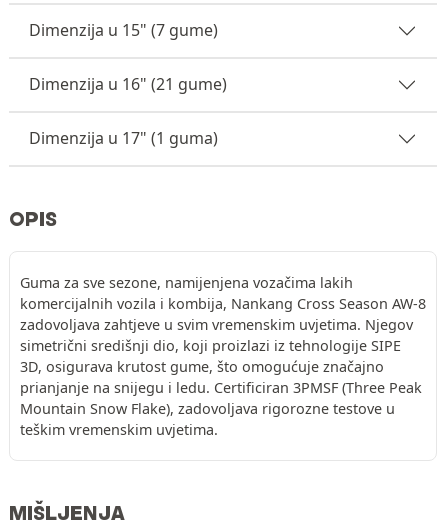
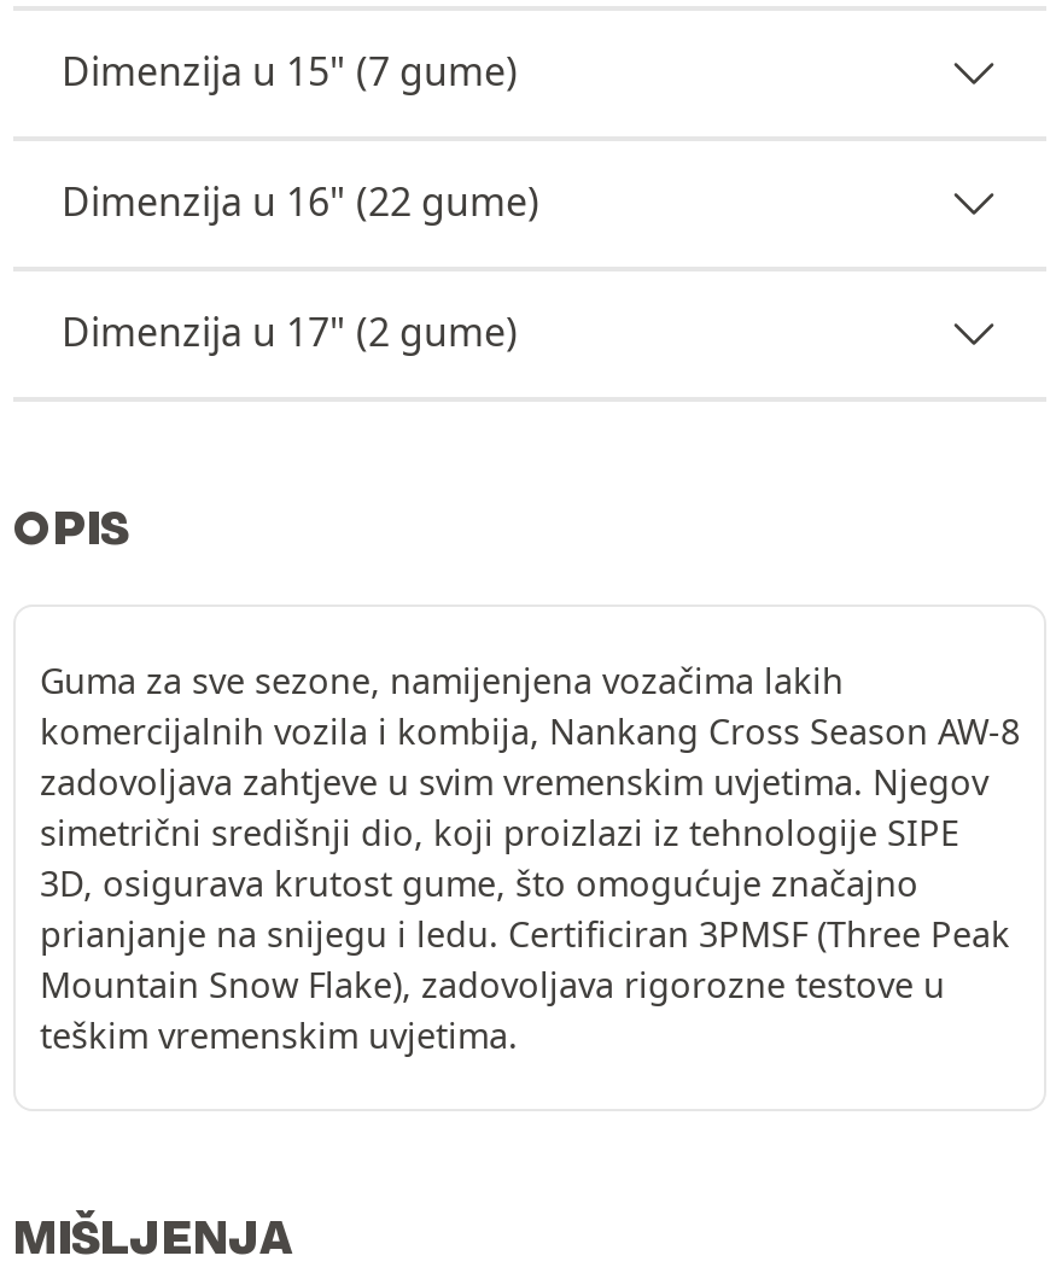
- Dimenzija u 16" (21 gume)
+ Dimenzija u 16" (22 gume)

- Dimenzija u 17" (1 guma)
+ Dimenzija u 17" (2 gume)
